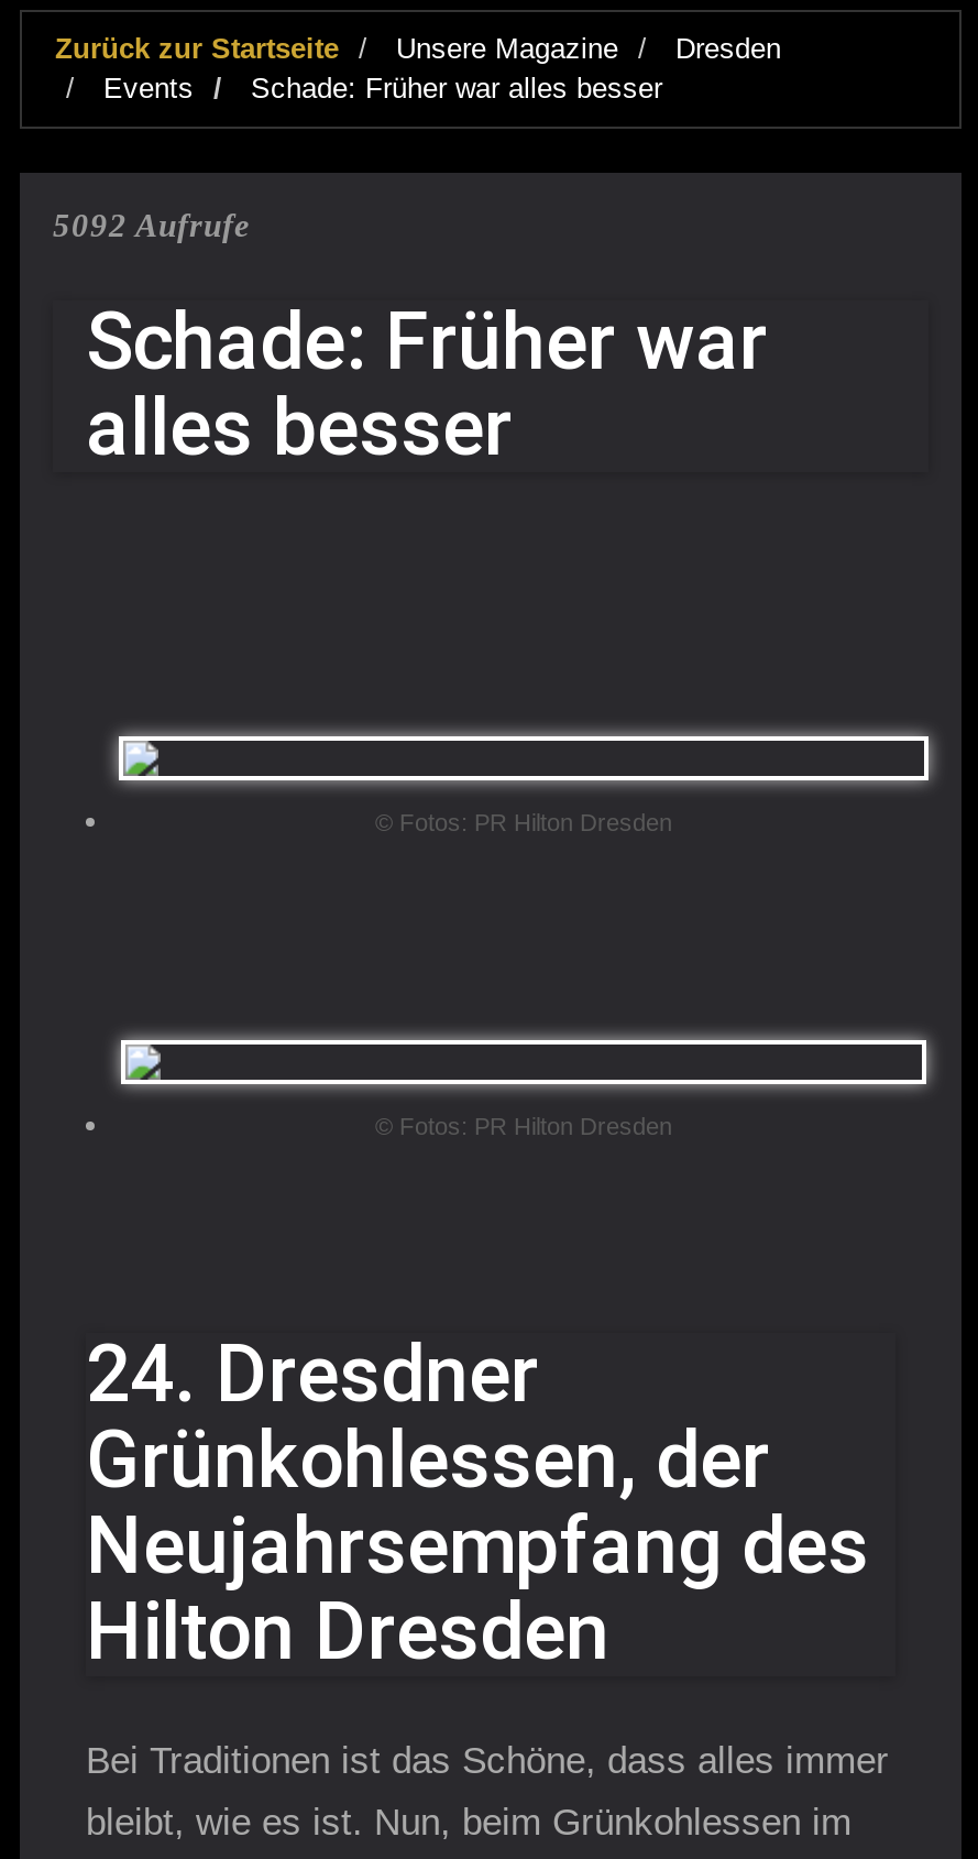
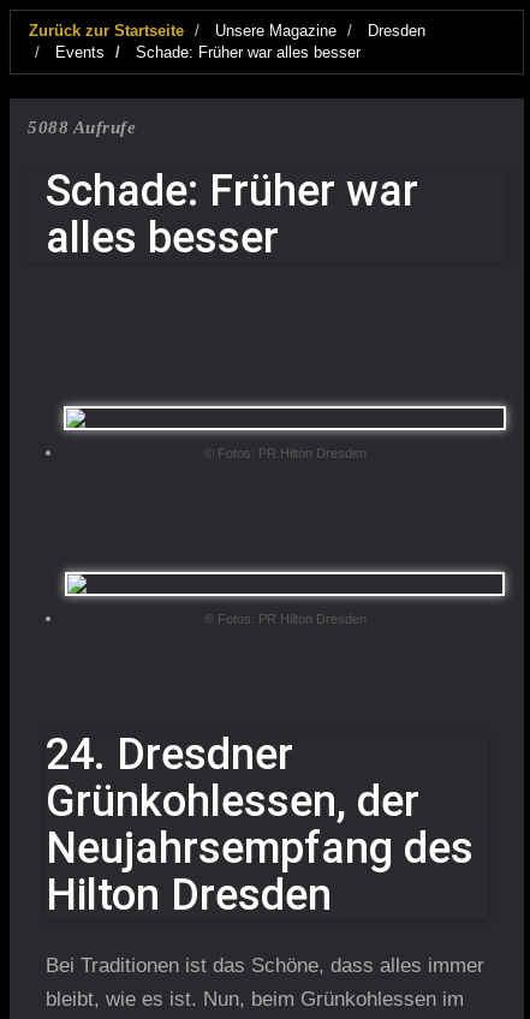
- 5092 Aufrufe
+ 5088 Aufrufe
